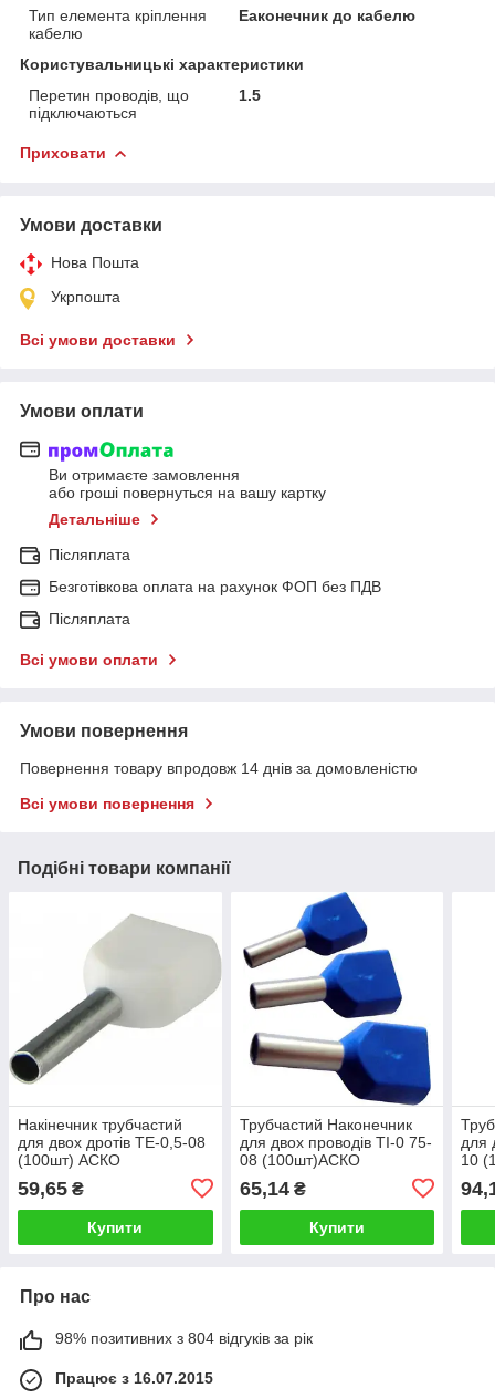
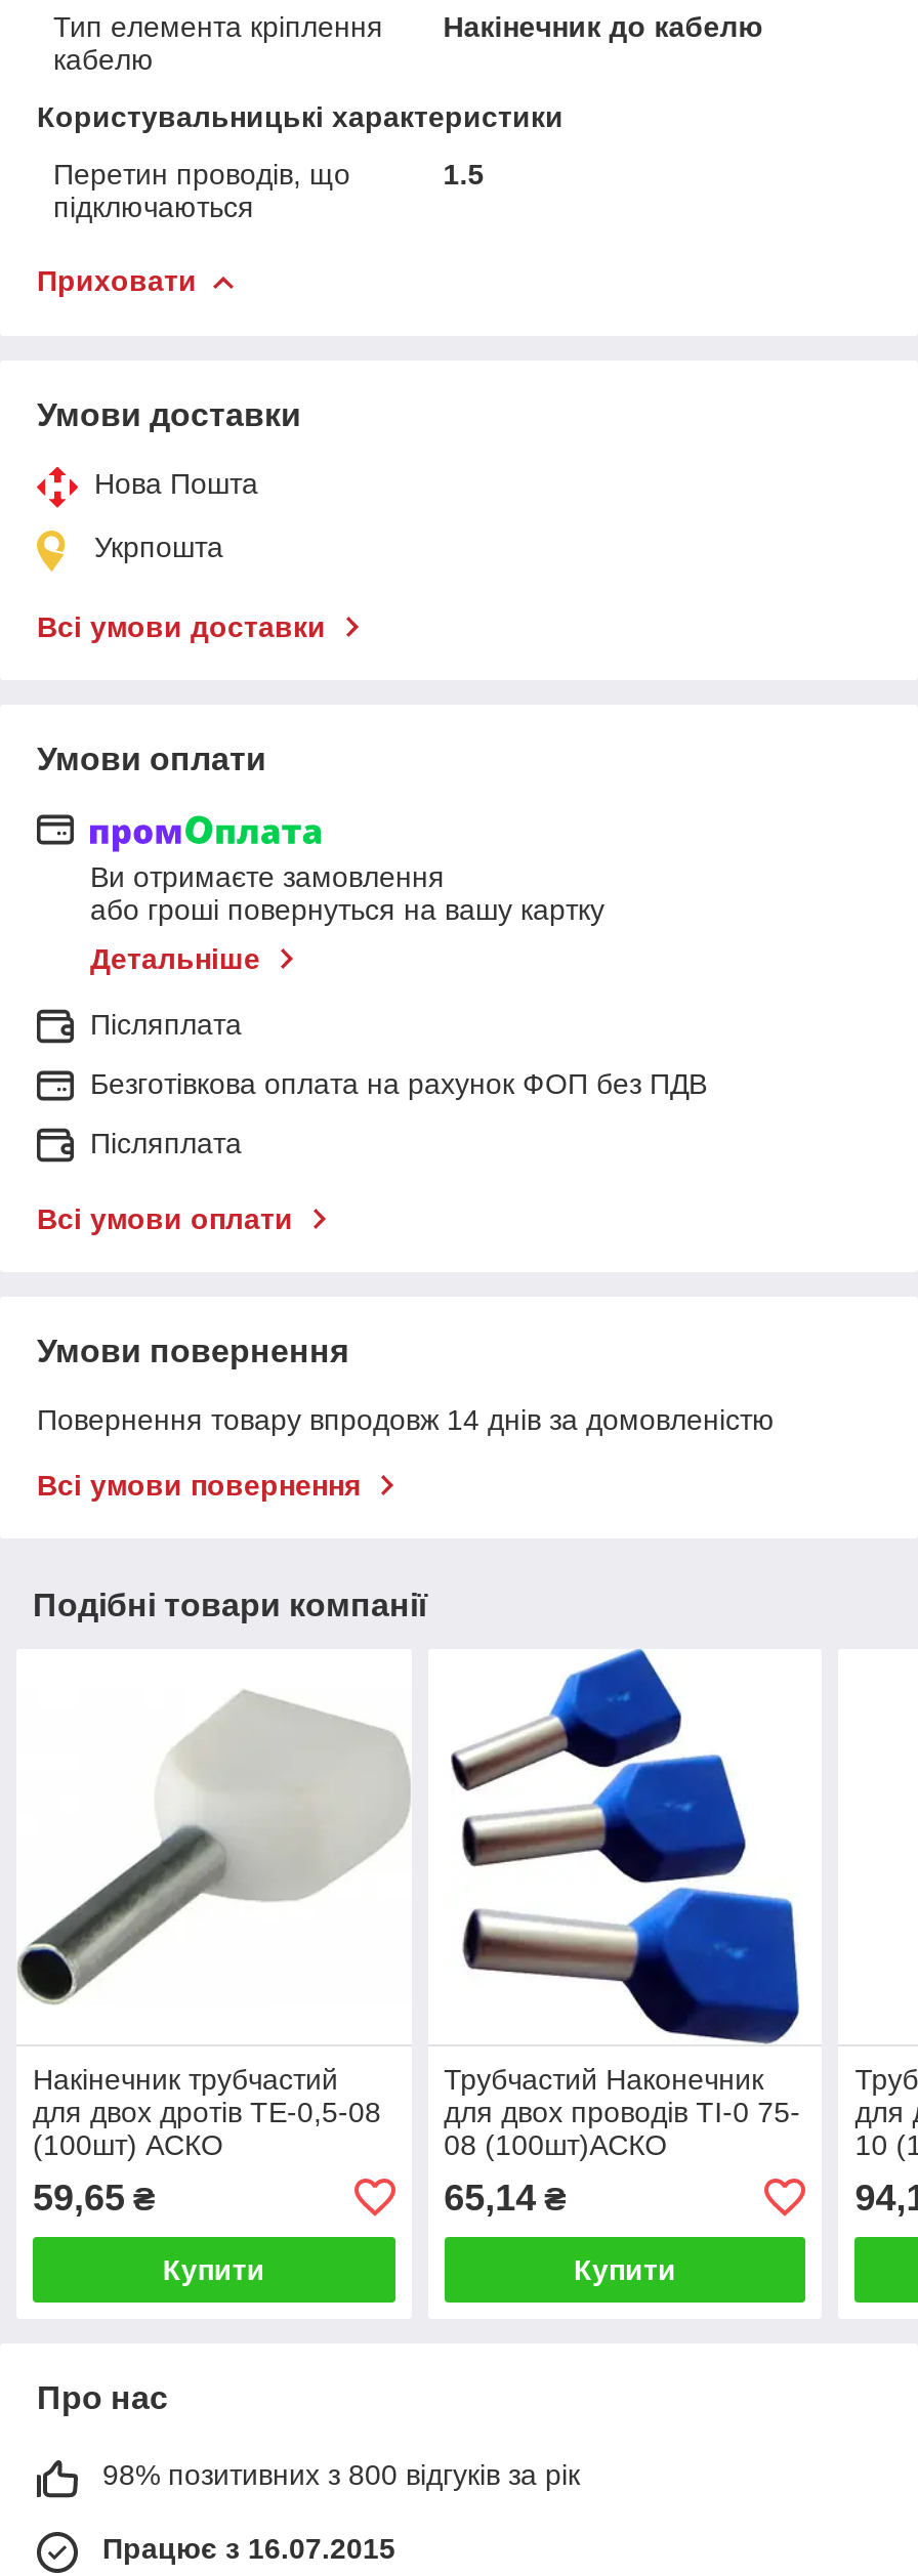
- Еаконечник до кабелю
+ Накінечник до кабелю

- 98% позитивних з 804 відгуків за рік
+ 98% позитивних з 800 відгуків за рік
